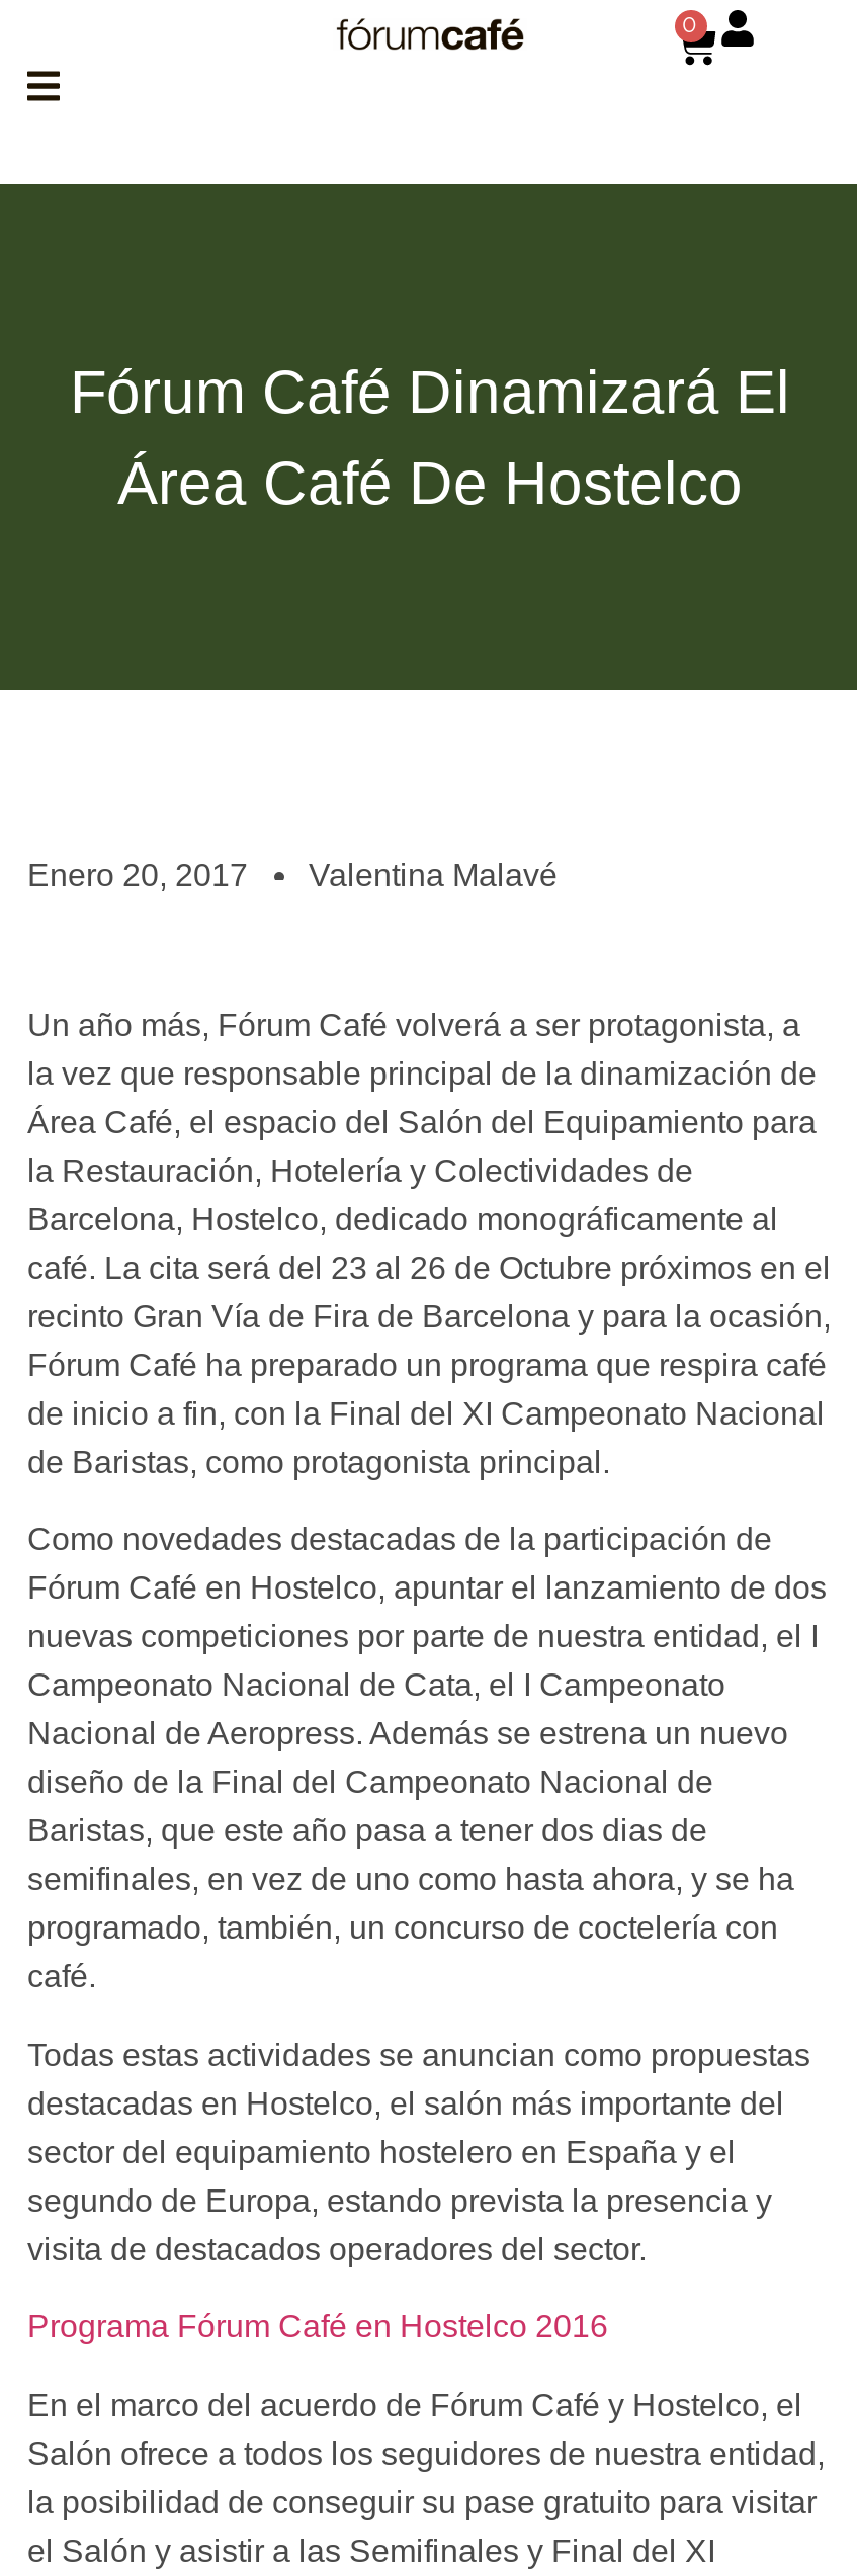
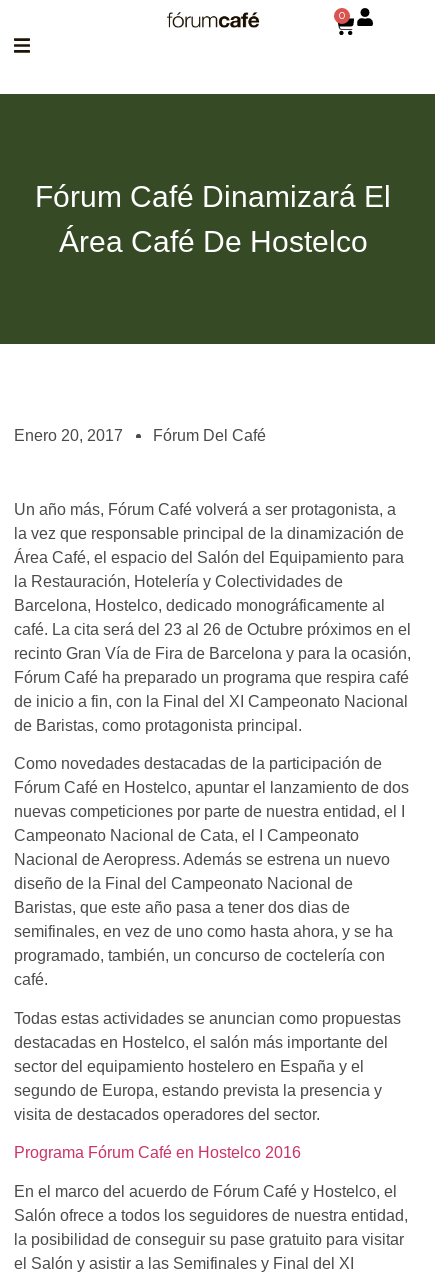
- Valentina Malavé
+ Fórum Del Café
